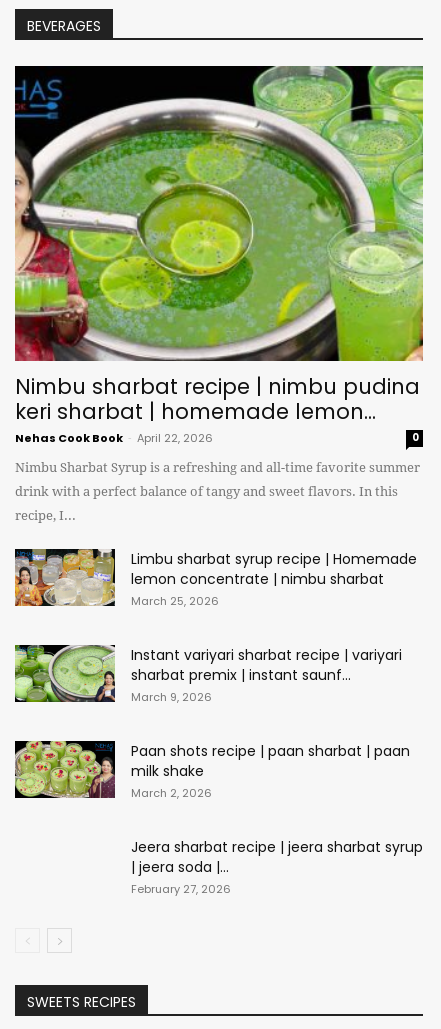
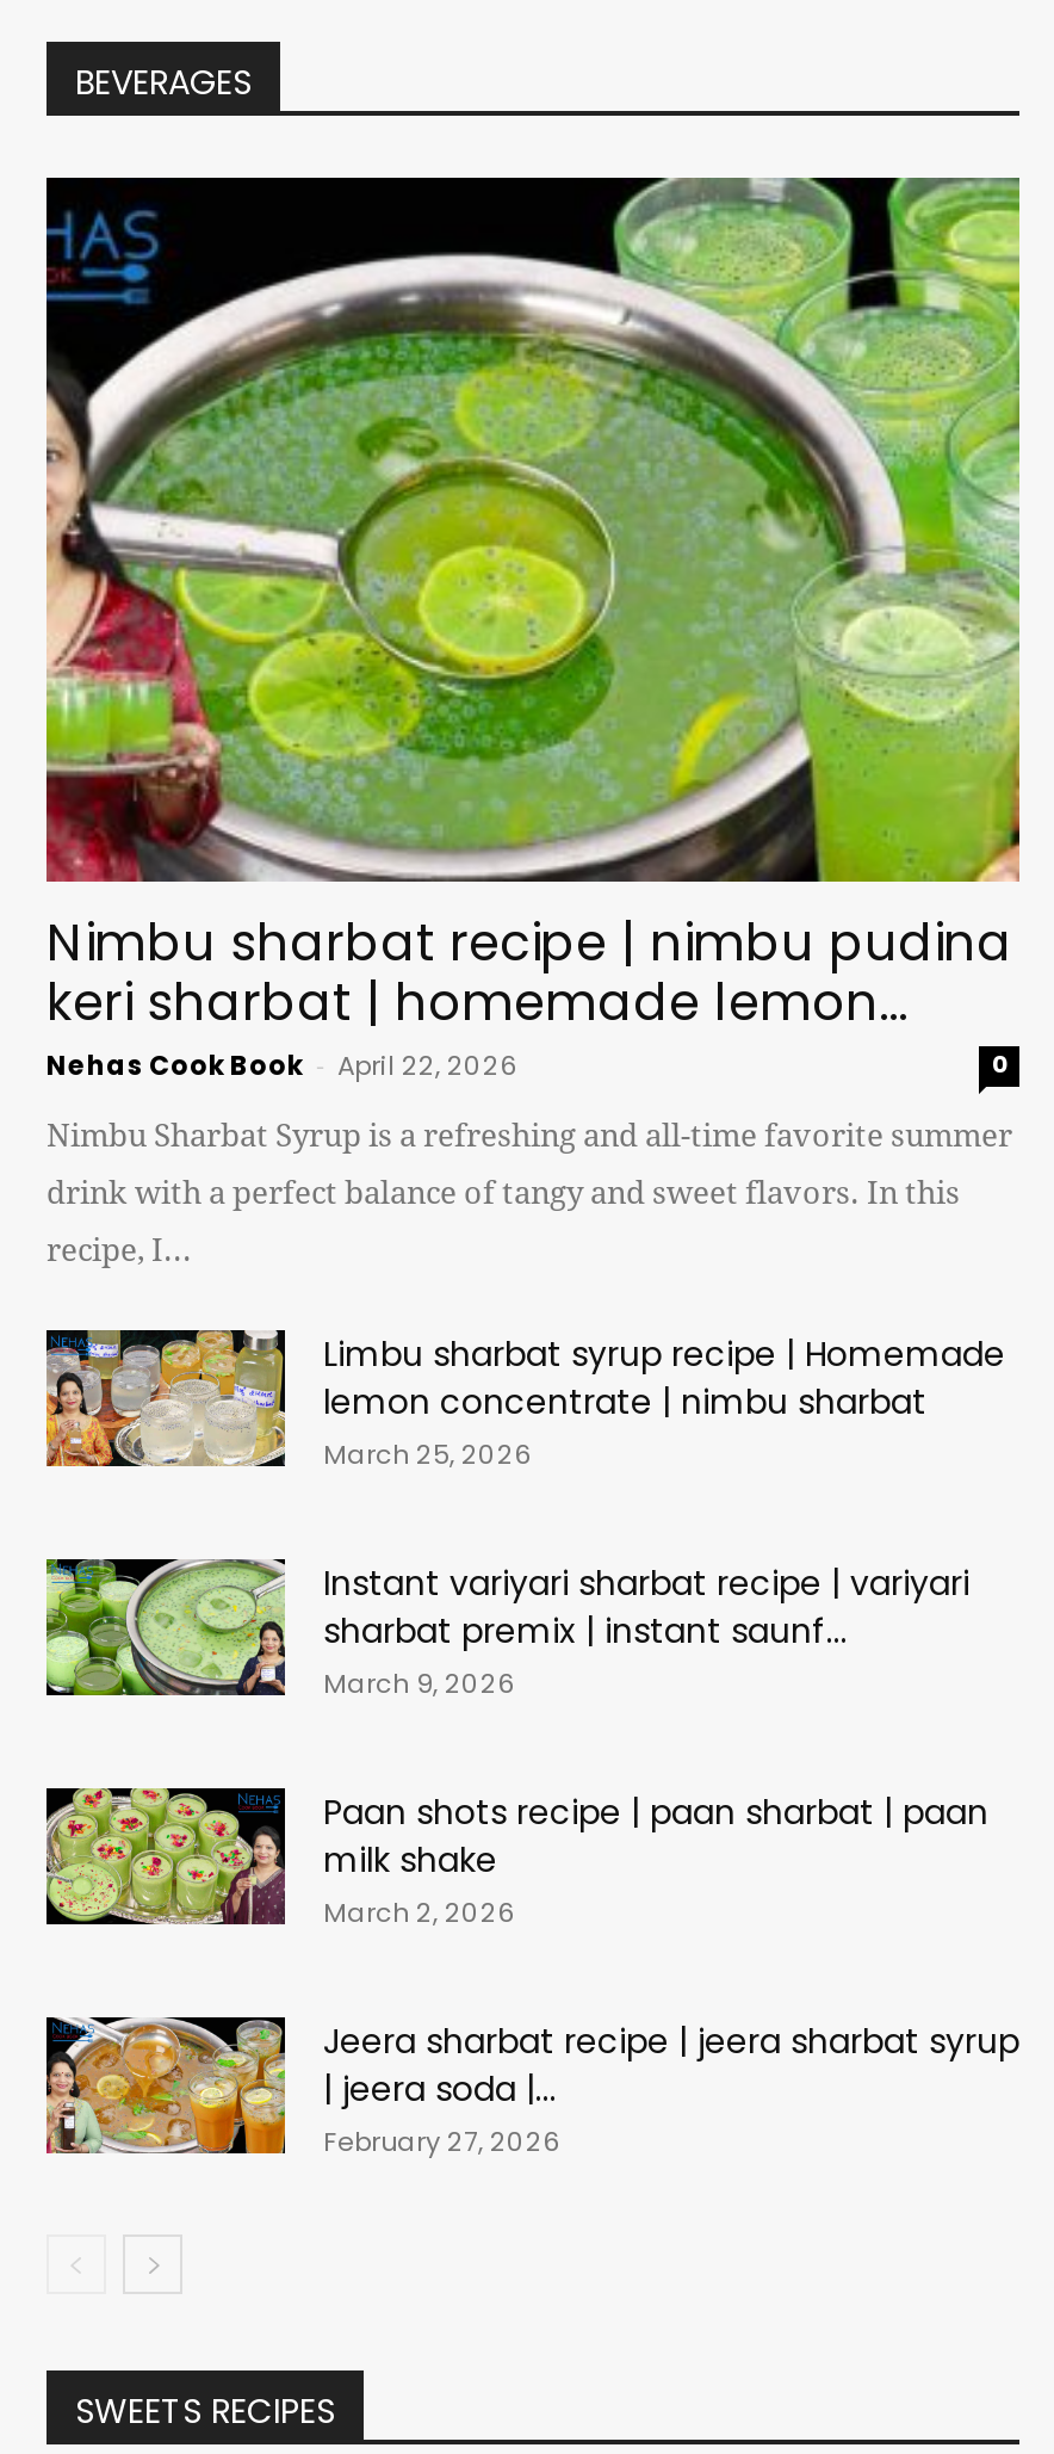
+ [image]
